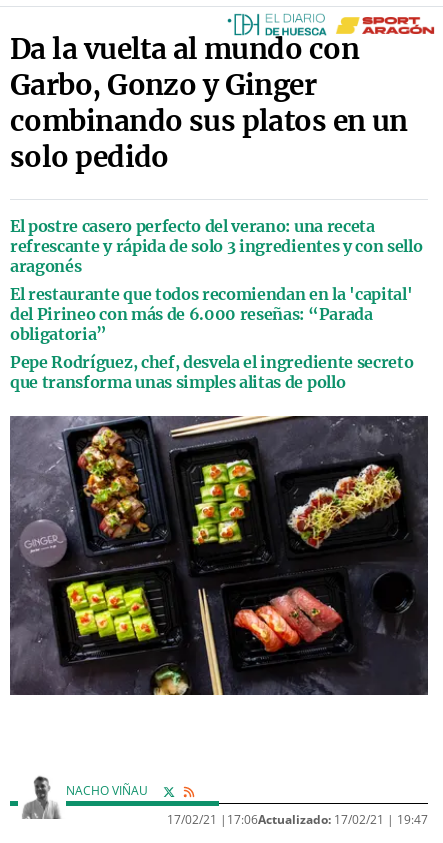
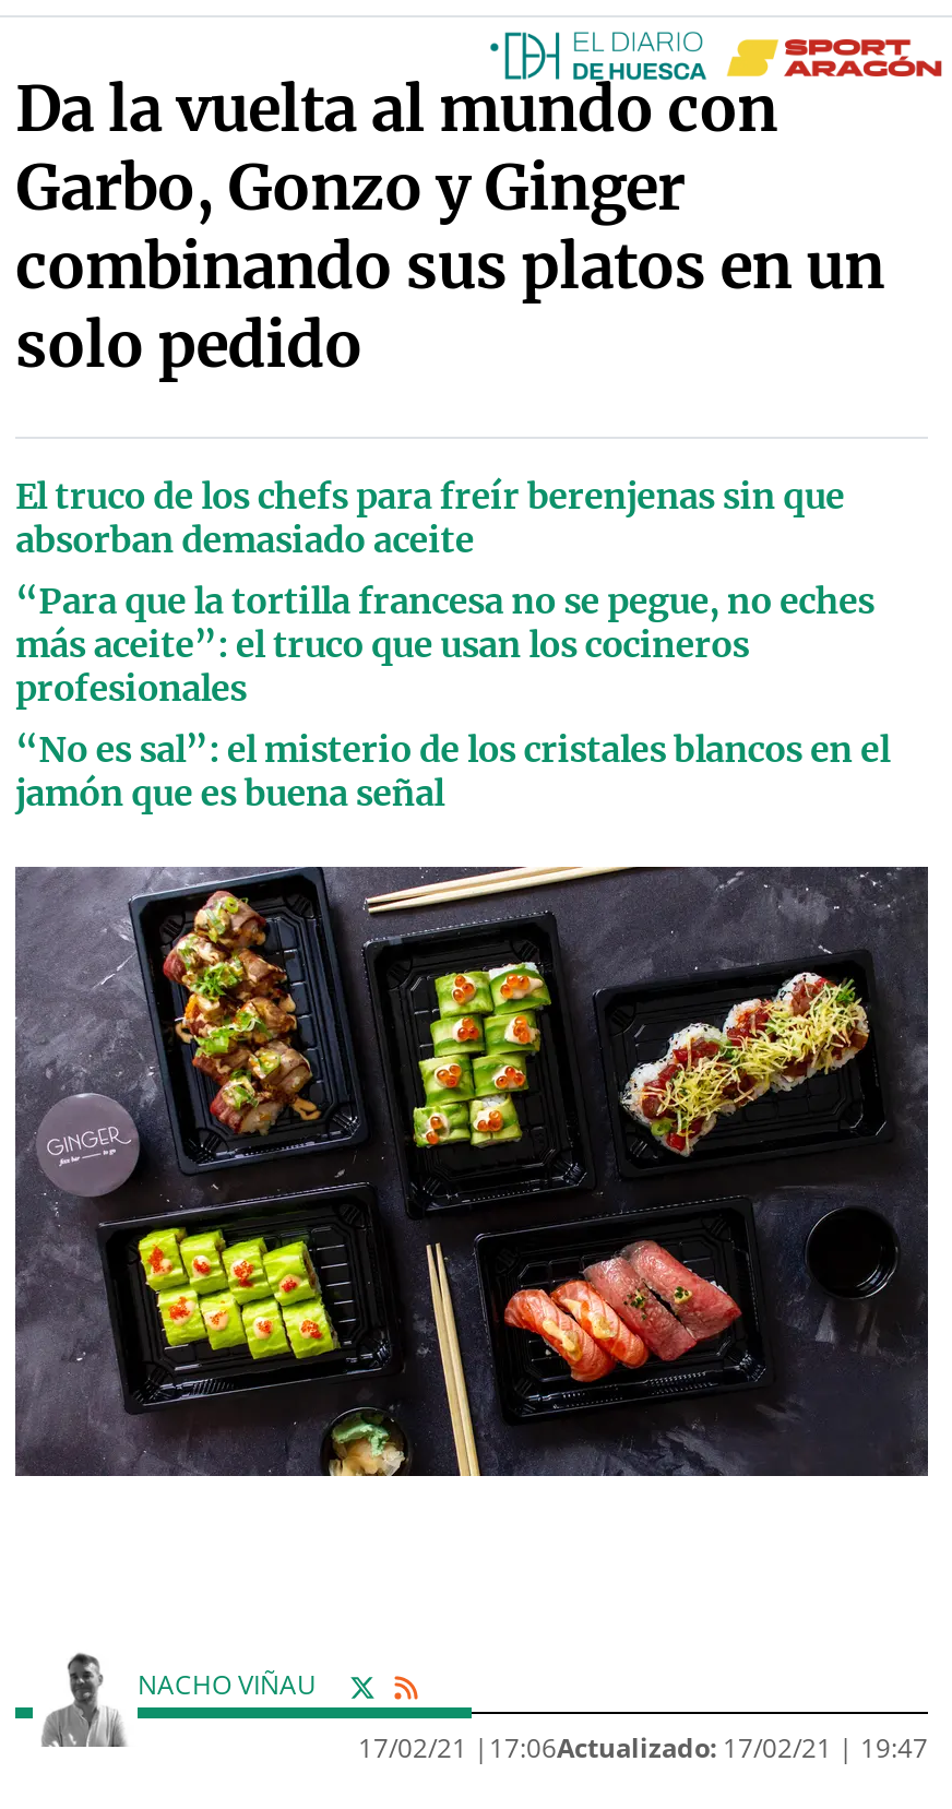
- El postre casero perfecto del verano: una receta
- refrescante y rápida de solo 3 ingredientes y con sello
- aragonés
- El restaurante que todos recomiendan en la 'capital'
- del Pirineo con más de 6.000 reseñas: “Parada
- obligatoria”
- Pepe Rodríguez, chef, desvela el ingrediente secreto
- que transforma unas simples alitas de pollo
+ El truco de los chefs para freír berenjenas sin que
+ absorban demasiado aceite
+ “Para que la tortilla francesa no se pegue, no eches
+ más aceite”: el truco que usan los cocineros
+ profesionales
+ “No es sal”: el misterio de los cristales blancos en el
+ jamón que es buena señal
